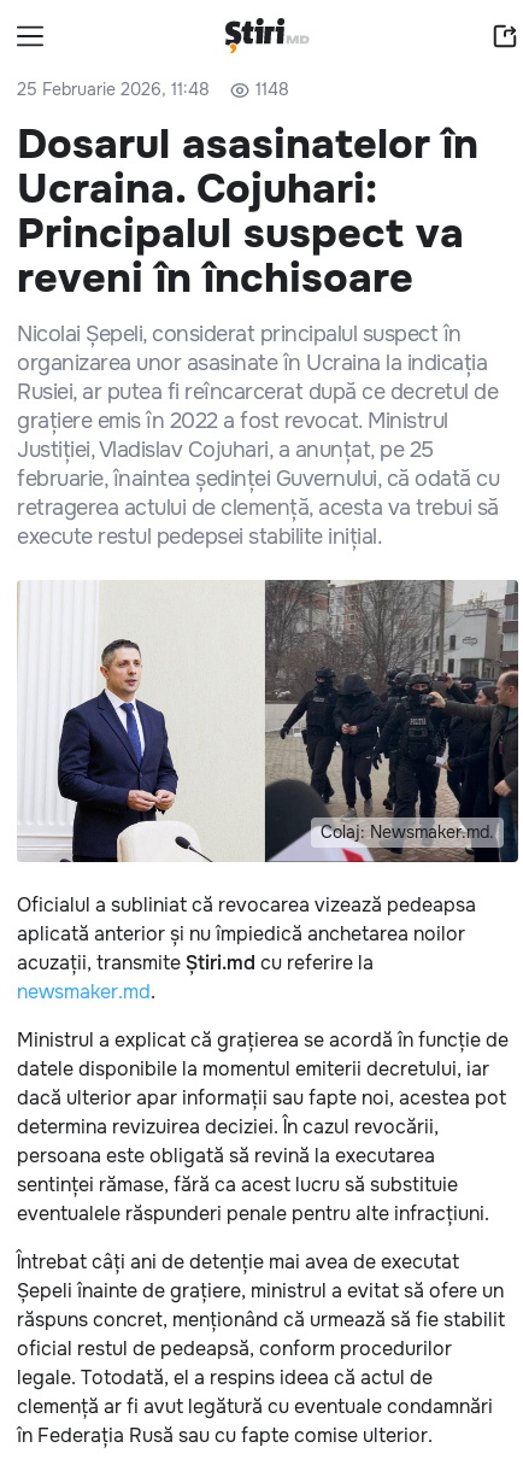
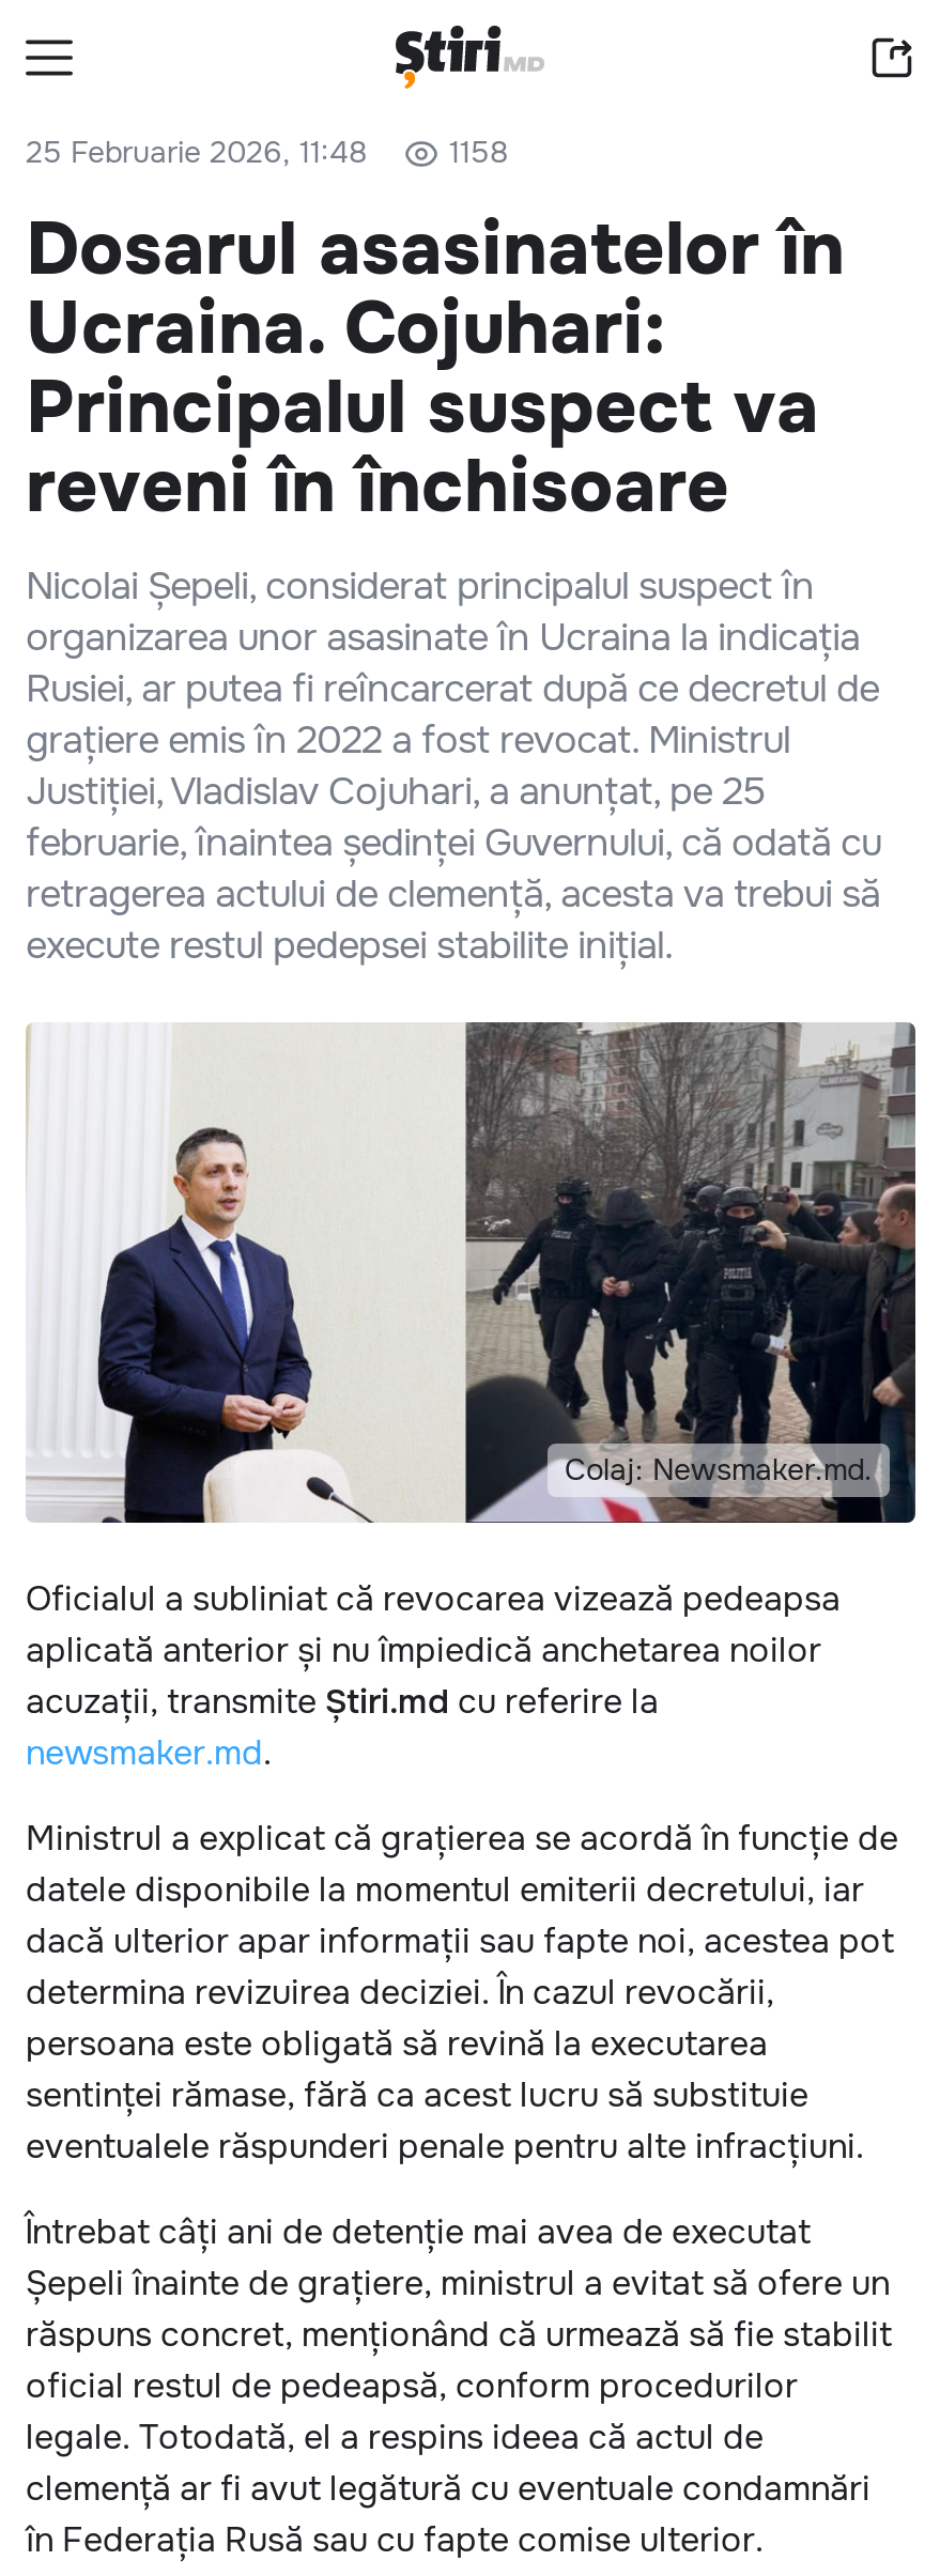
- 1148
+ 1158
